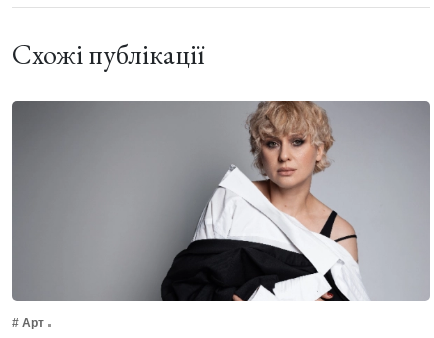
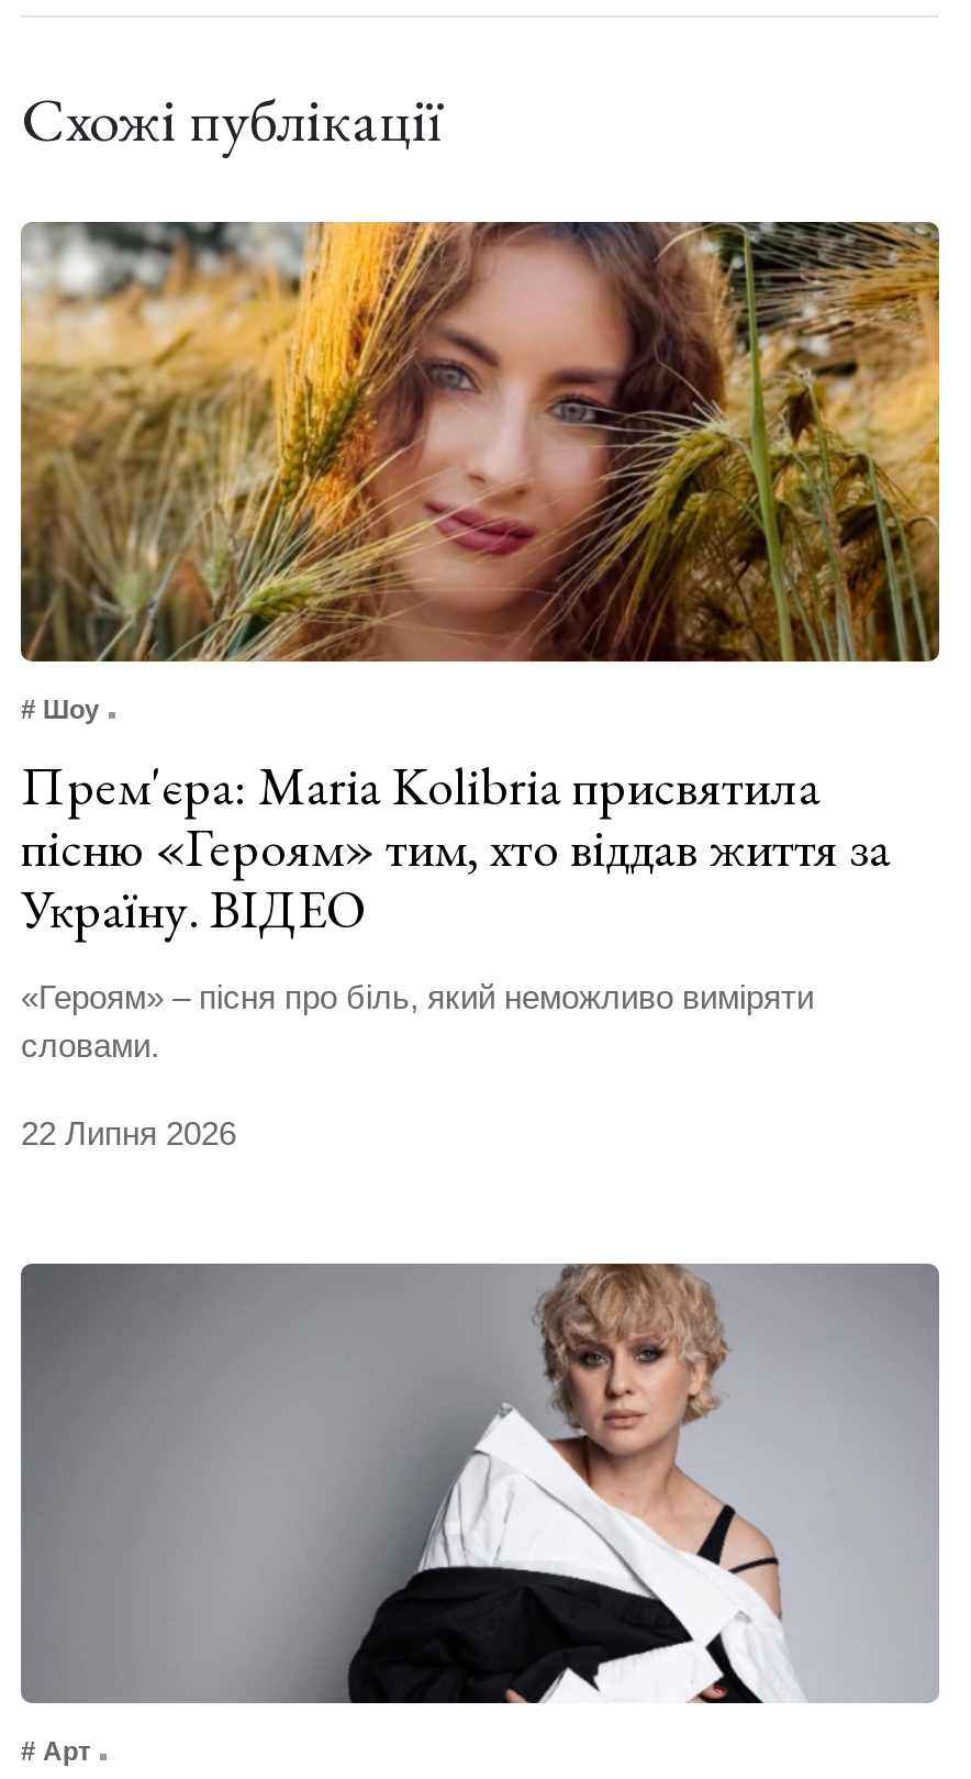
+ [image]
+ # Шоу
+ Прем'єра: Maria Kolibria присвятила
+ пісню «Героям» тим, хто віддав життя за
+ Україну. ВІДЕО
+ «Героям» – пісня про біль, який неможливо виміряти
+ словами.
+ 22 Липня 2026
